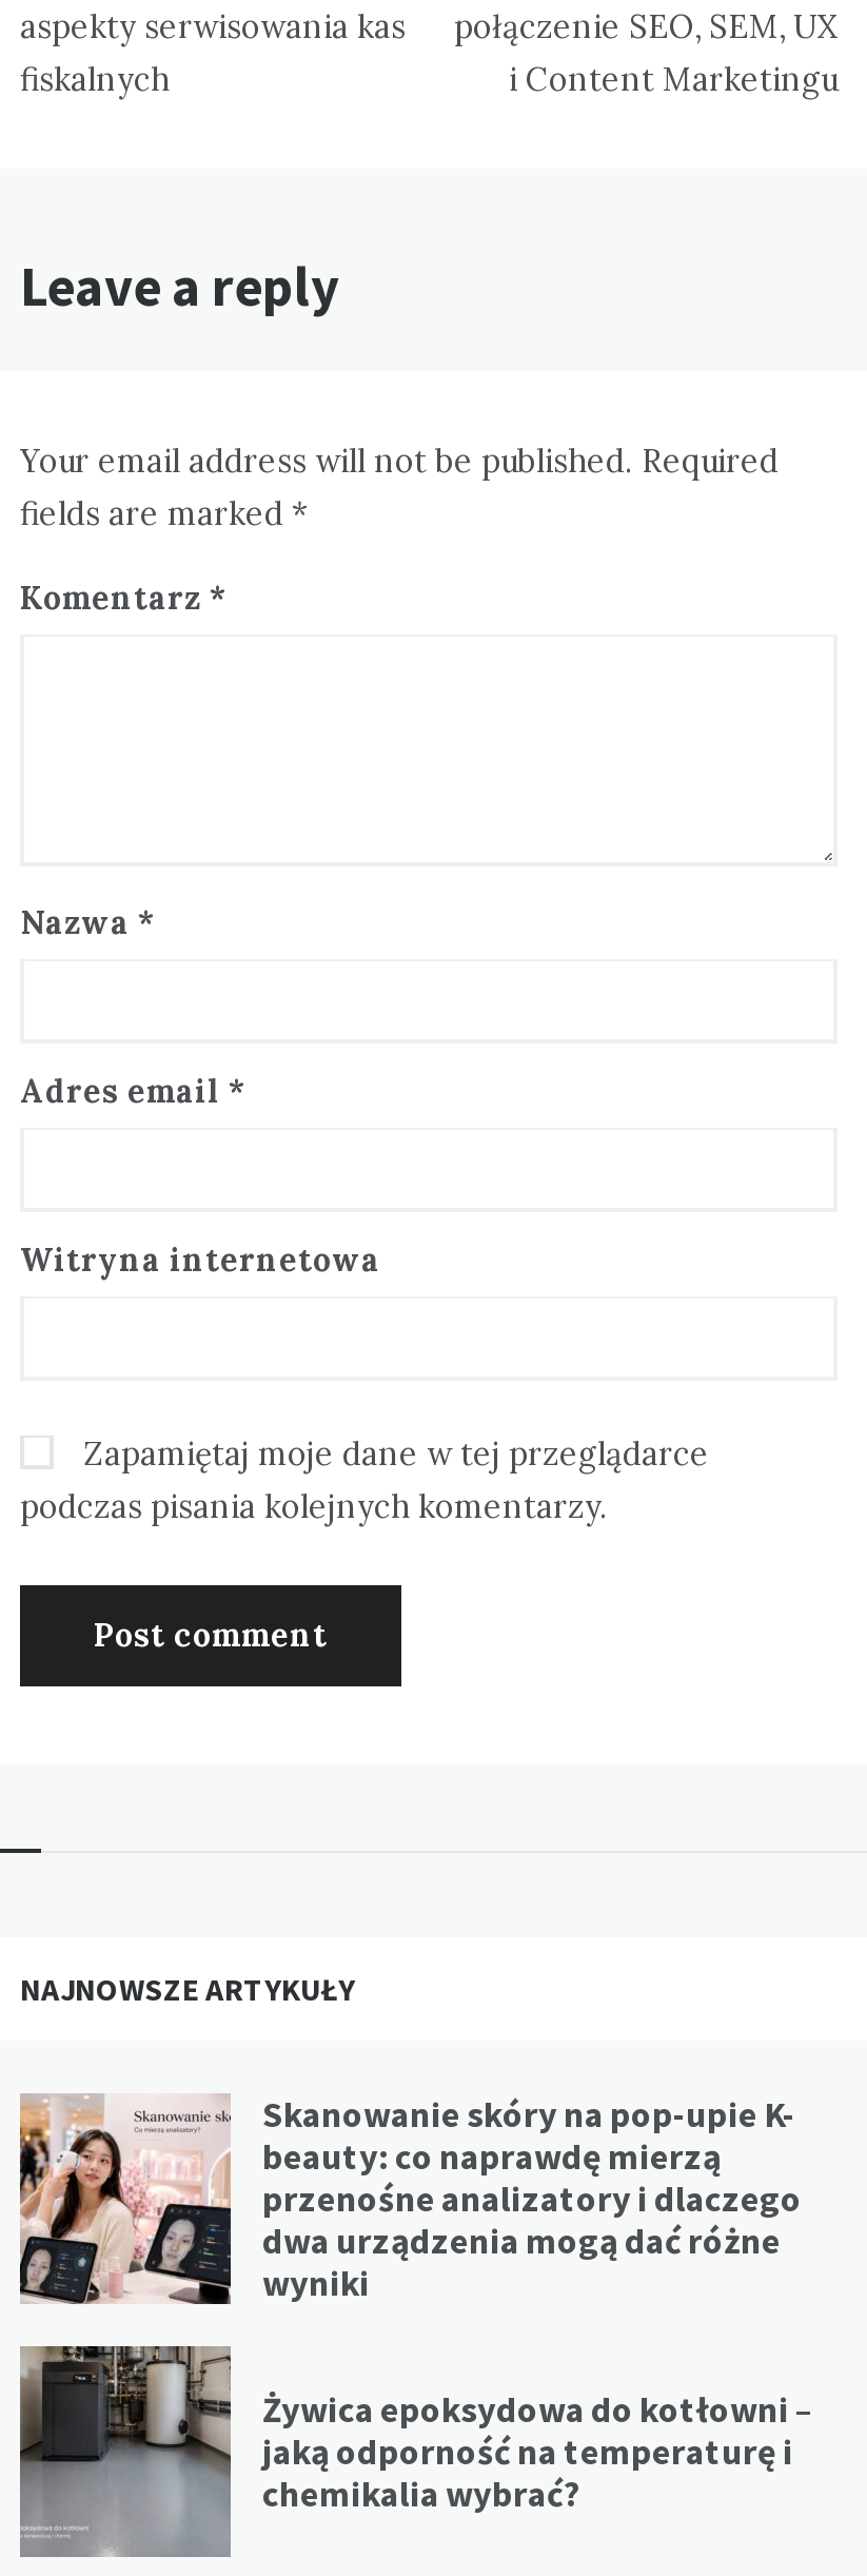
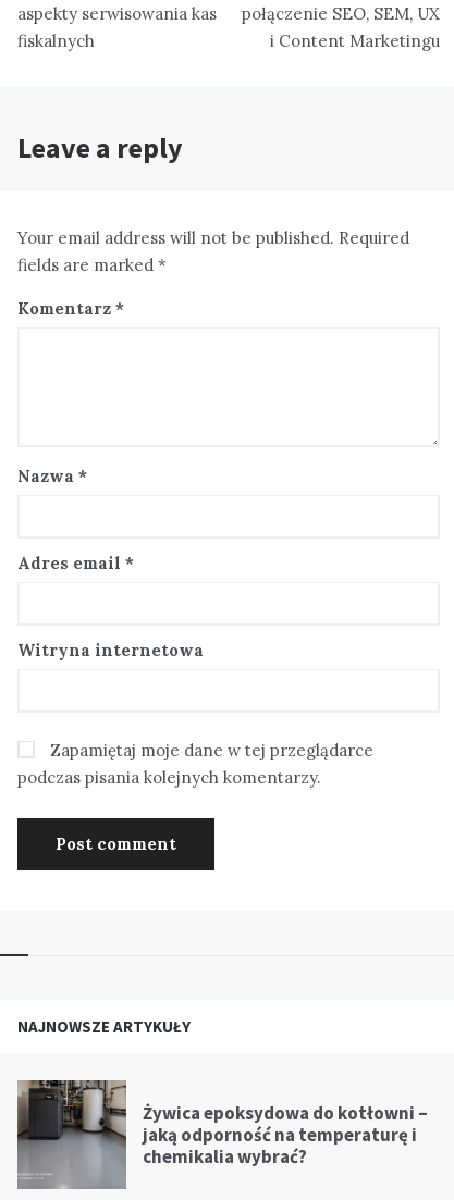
- [image]
- Skanowanie skóry na pop-upie K-
- beauty: co naprawdę mierzą
- przenośne analizatory i dlaczego
- dwa urządzenia mogą dać różne
- wyniki
